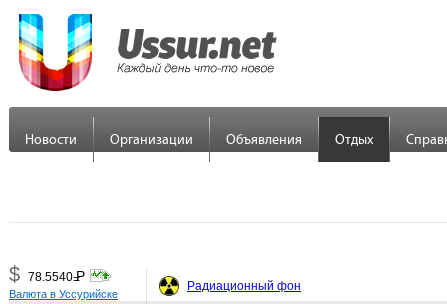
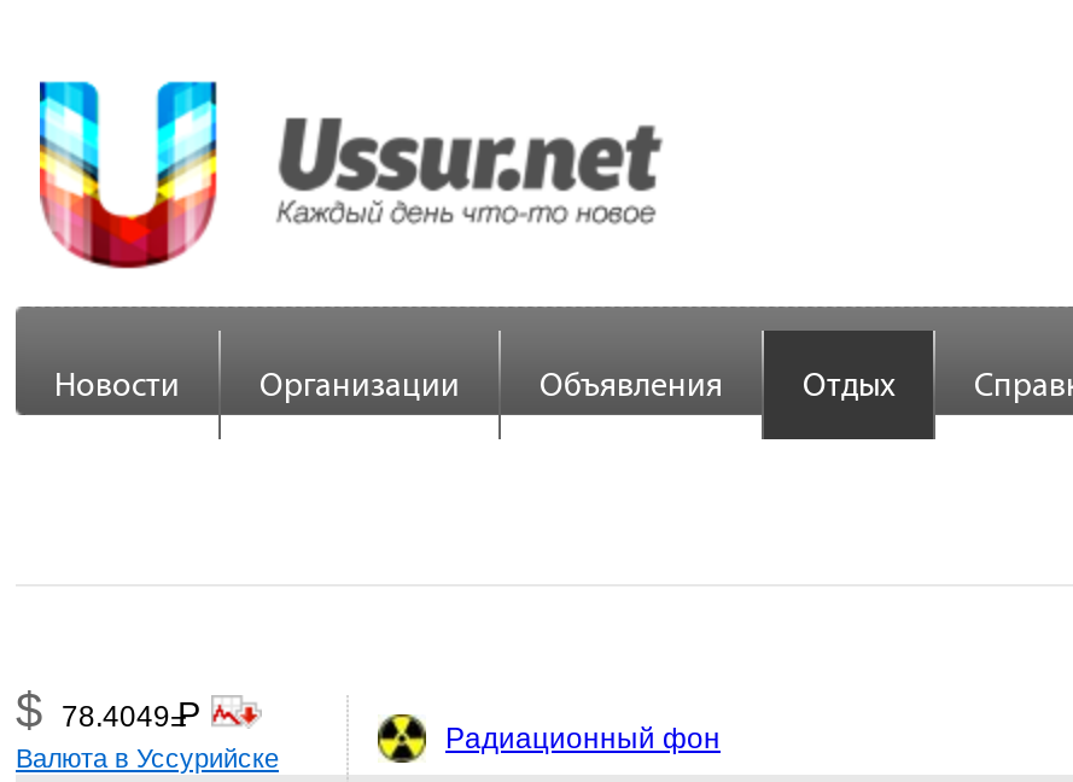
- $ 78.5540= Р
+ $ 78.4049= Р
